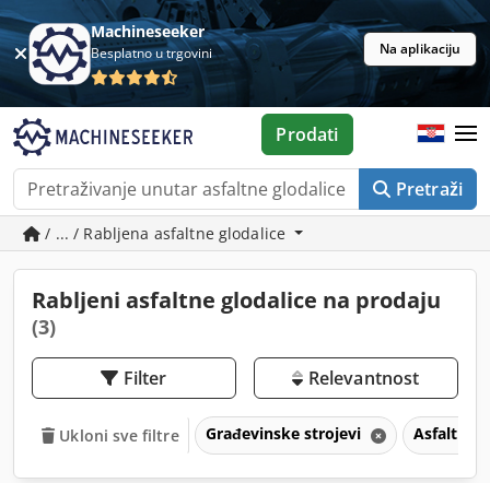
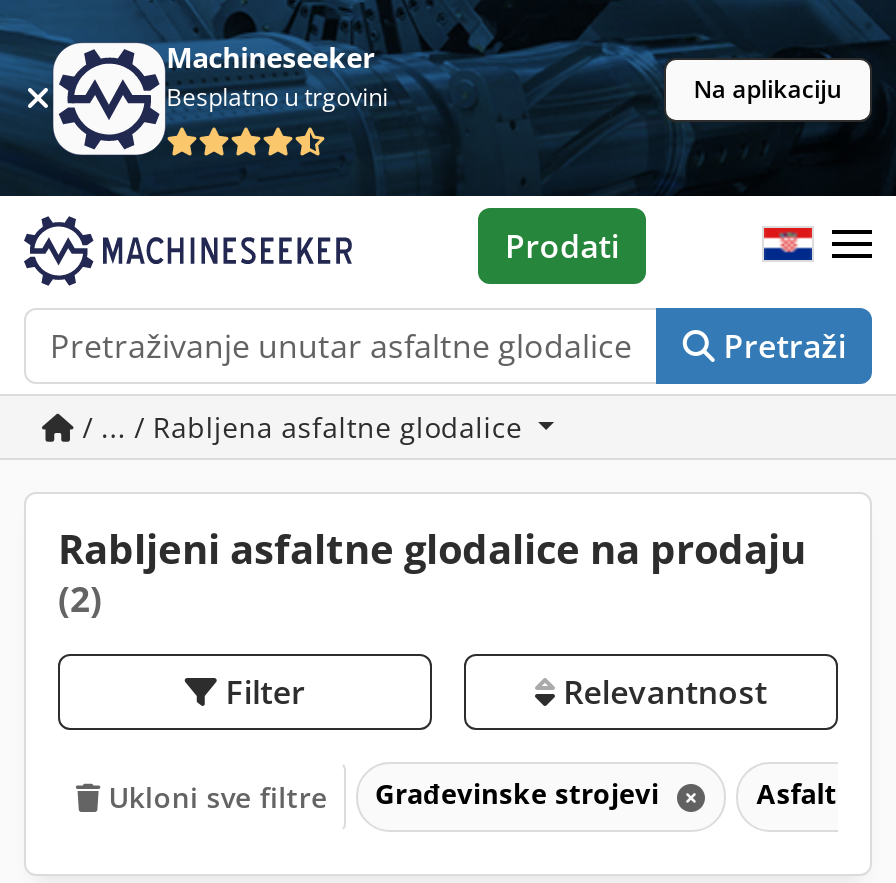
- (3)
+ (2)
